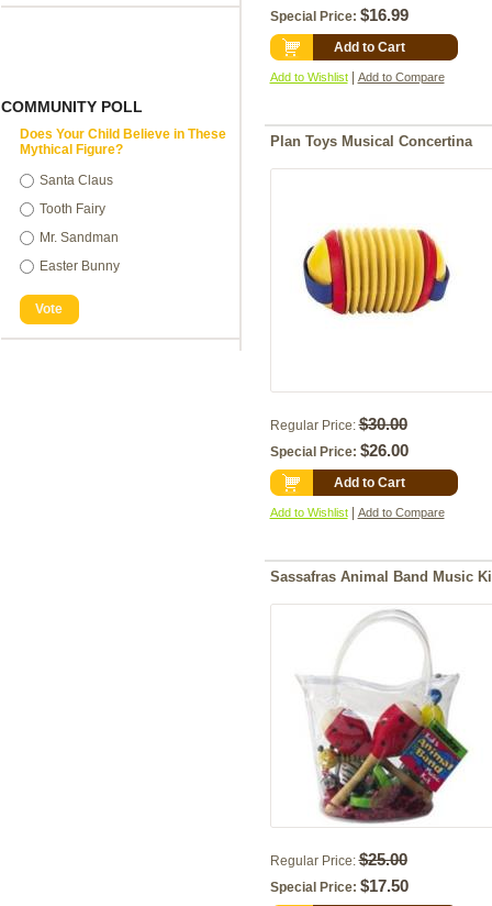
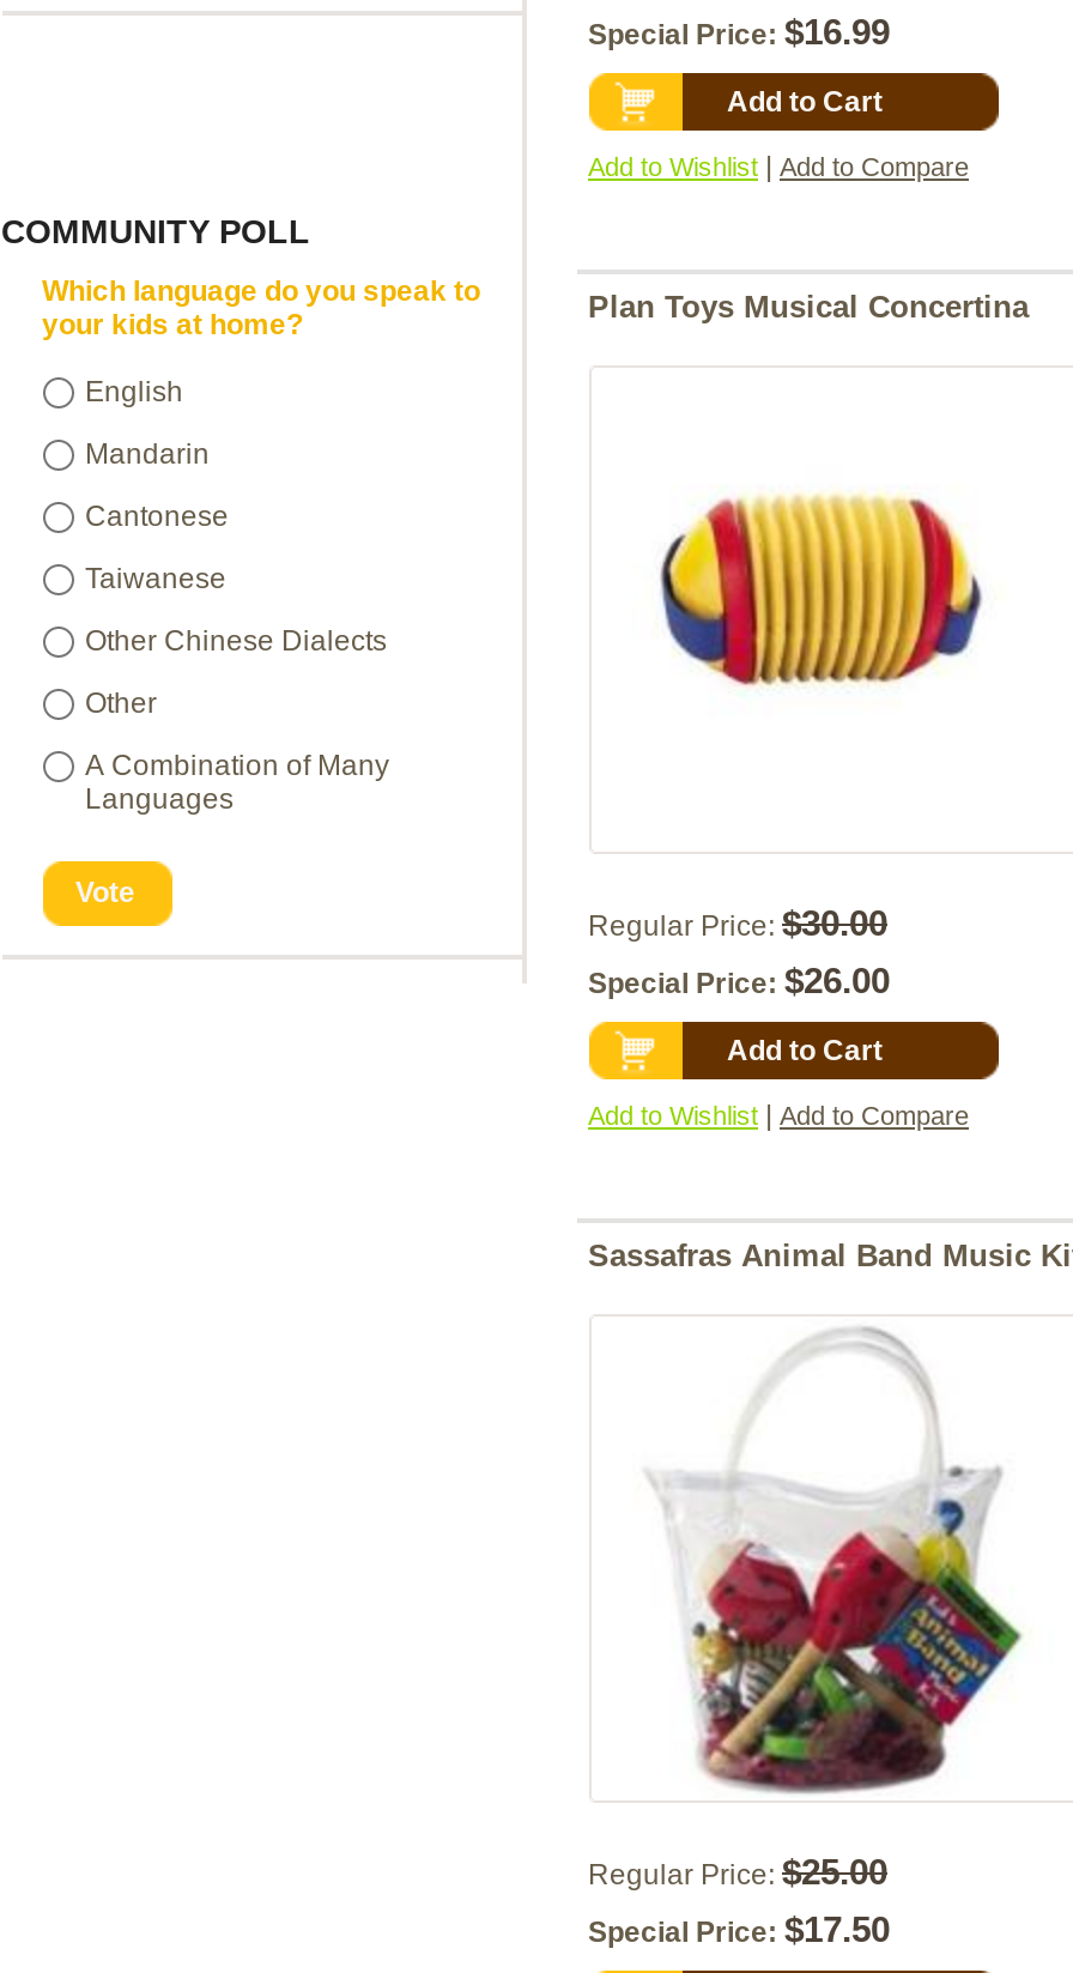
- Does Your Child Believe in These
- Mythical Figure?
- Santa Claus
- Tooth Fairy
- Mr. Sandman
- Easter Bunny
+ Which language do you speak to
+ your kids at home?
+ English
+ Mandarin
+ Cantonese
+ Taiwanese
+ Other Chinese Dialects
+ Other
+ A Combination of Many
+ Languages

moved down: Vote
